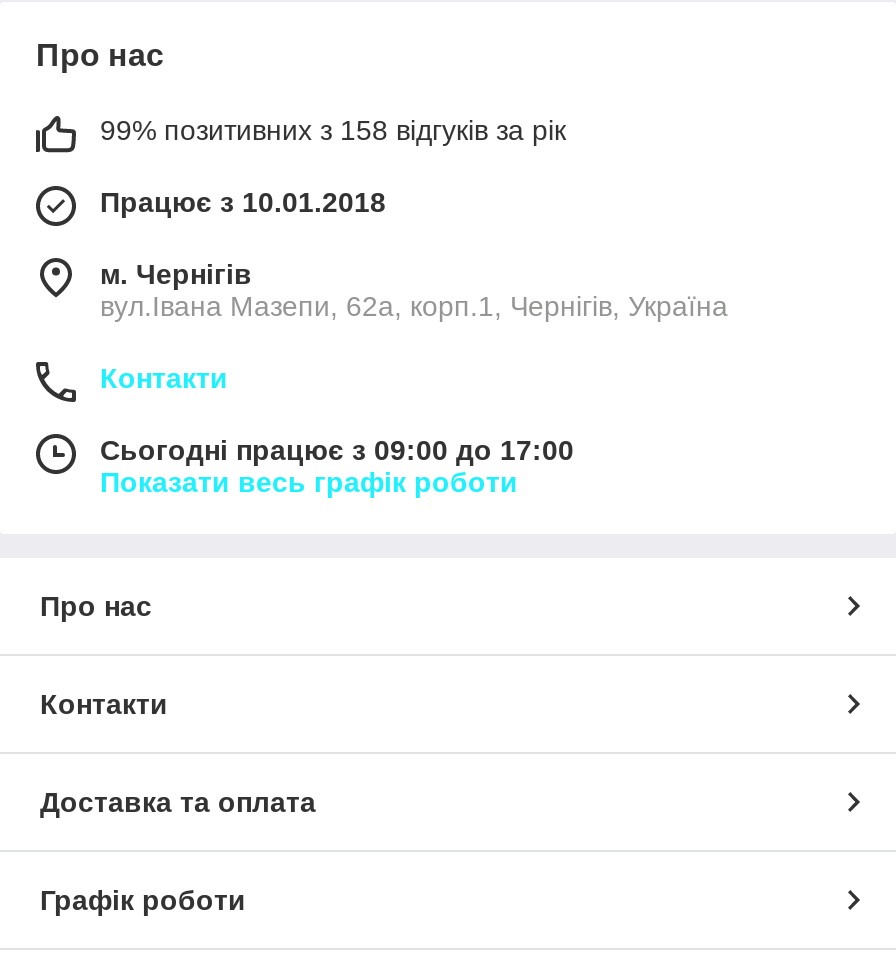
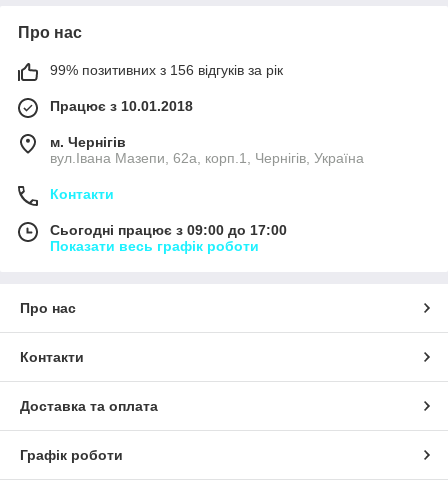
- 99% позитивних з 158 відгуків за рік
+ 99% позитивних з 156 відгуків за рік
